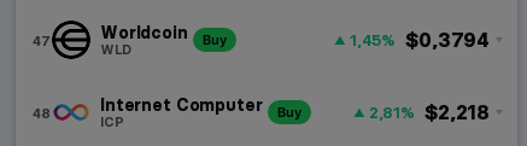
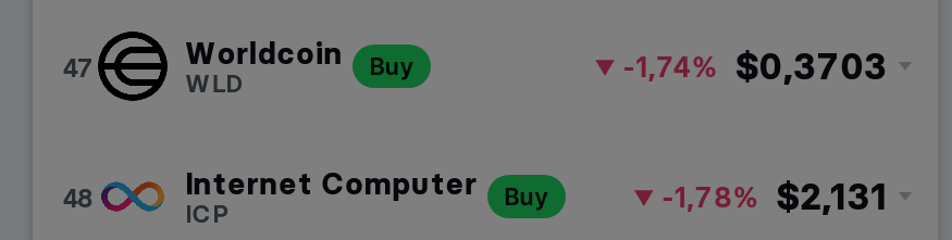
- 1,45%
+ -1,74%

- $0,3794
+ $0,3703

- 2,81%
+ -1,78%

- $2,218
+ $2,131
